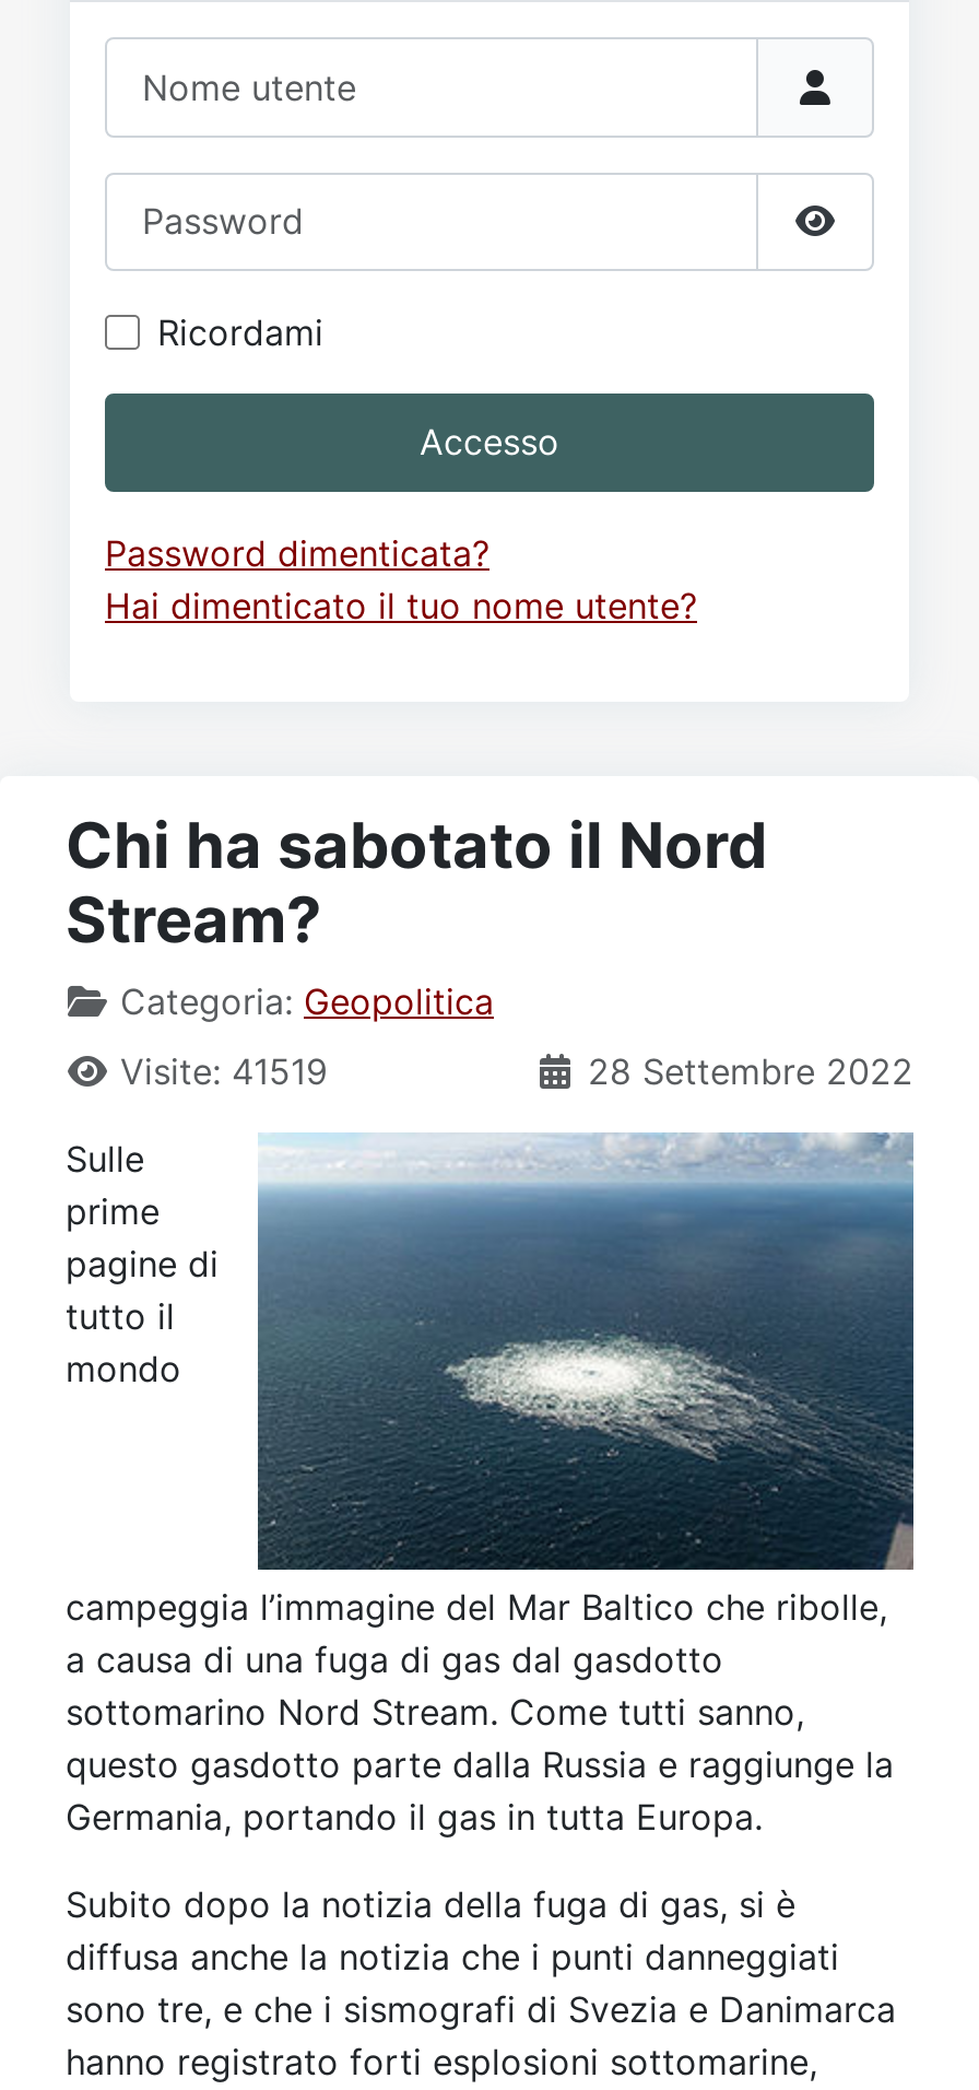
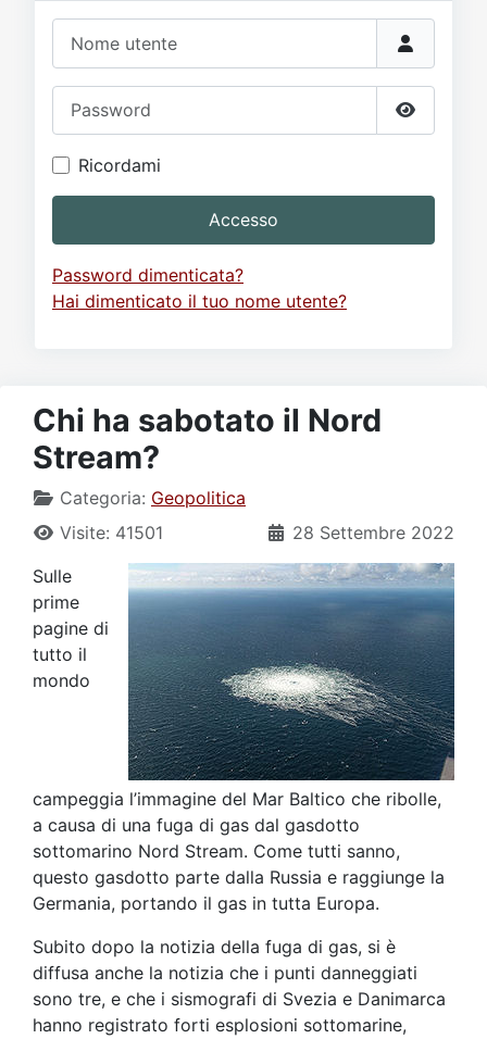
- Visite: 41519
+ Visite: 41501
